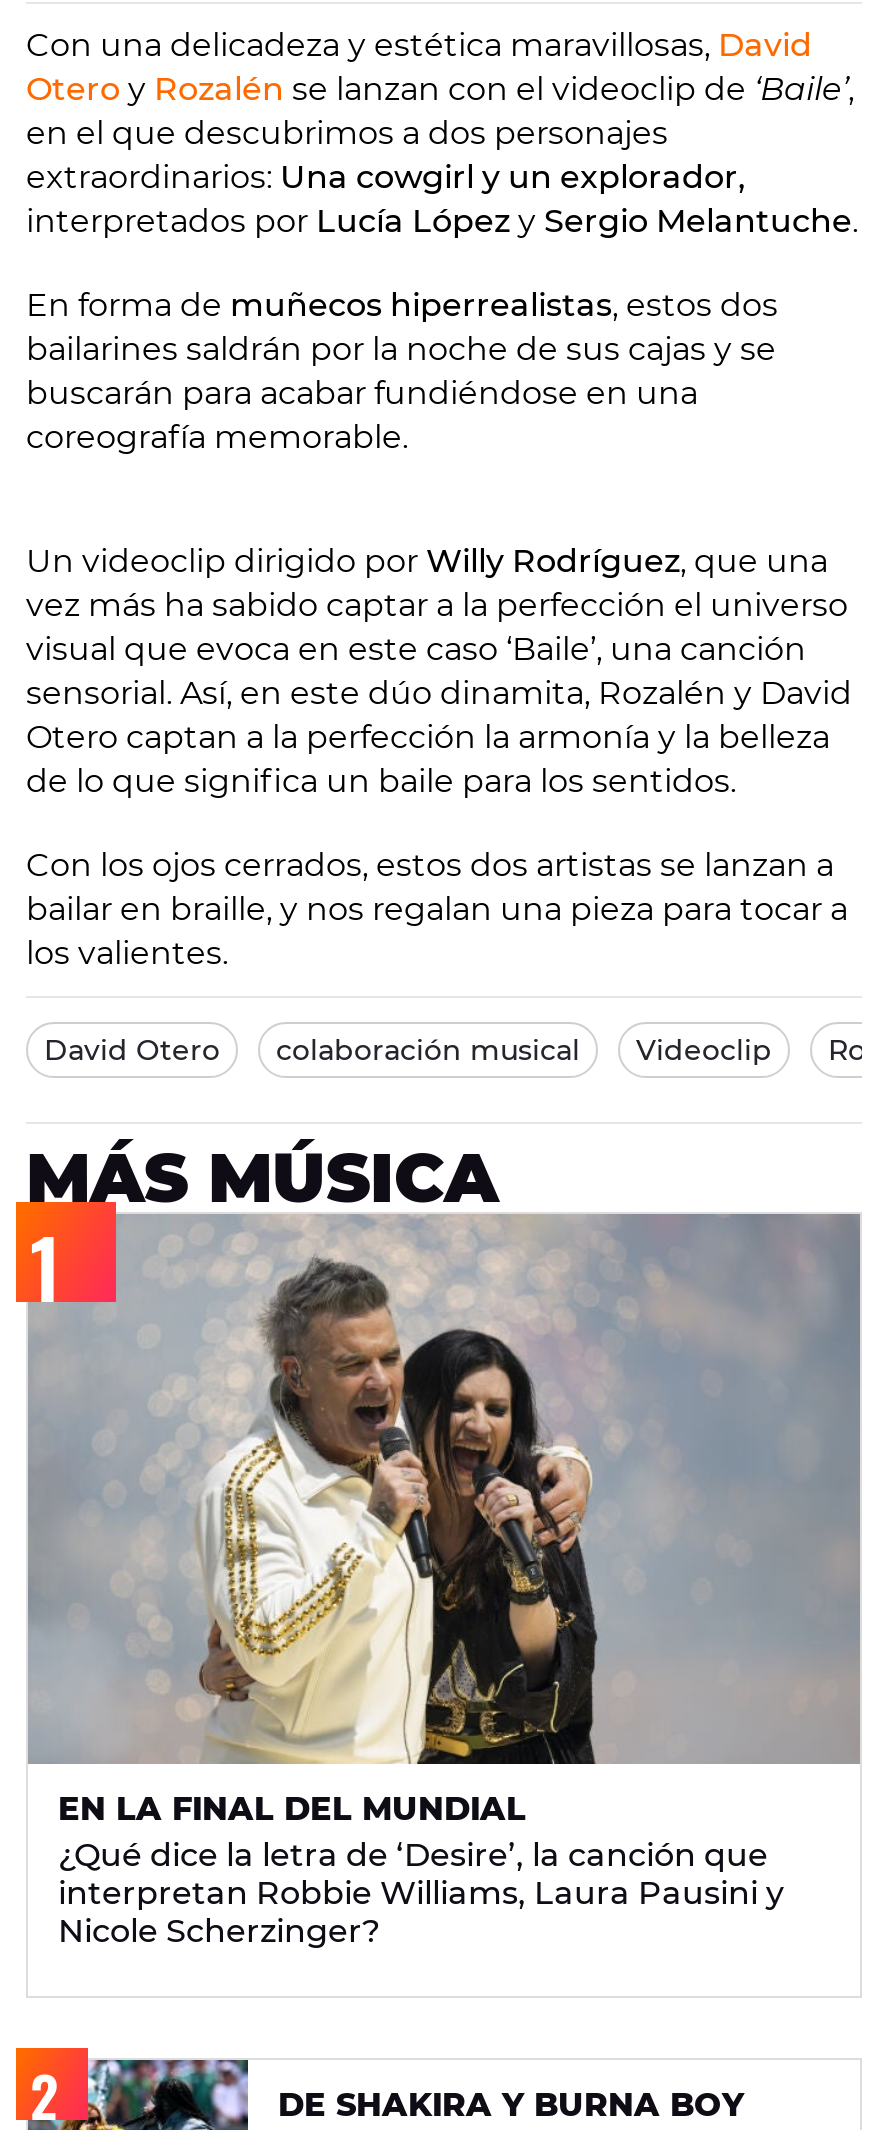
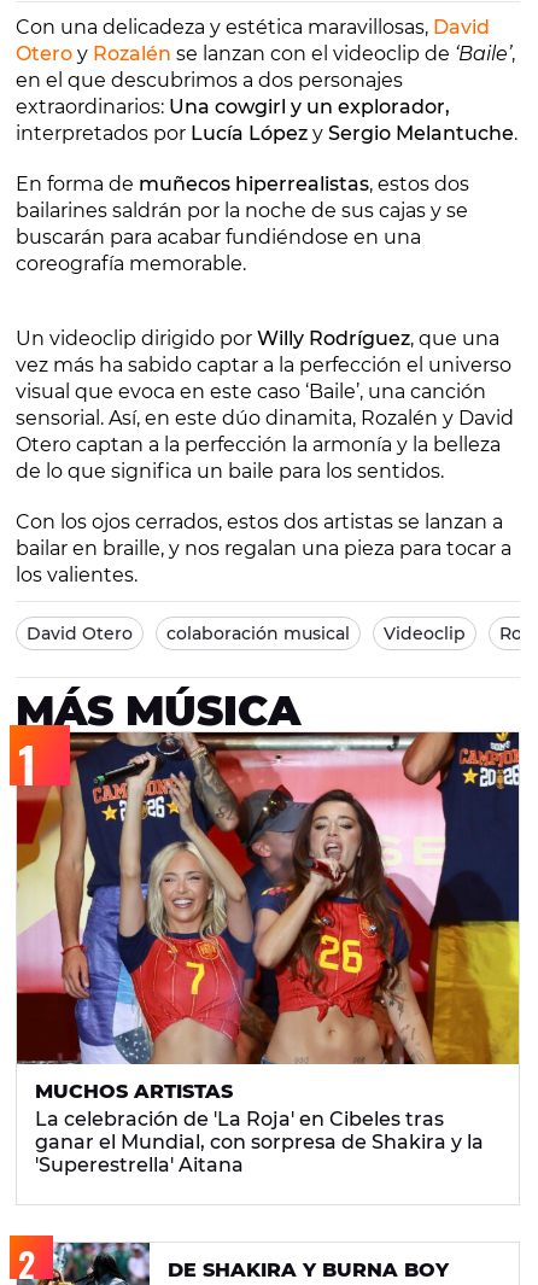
- [image]
- EN LA FINAL DEL MUNDIAL
- ¿Qué dice la letra de ‘Desire’, la canción que
- interpretan Robbie Williams, Laura Pausini y
- Nicole Scherzinger?
+ [image]
+ MUCHOS ARTISTAS
+ La celebración de 'La Roja' en Cibeles tras
+ ganar el Mundial, con sorpresa de Shakira y la
+ 'Superestrella' Aitana
